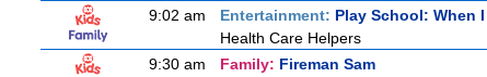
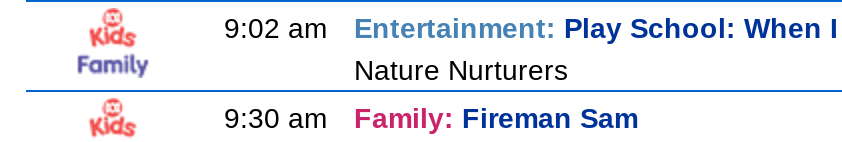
- Health Care Helpers
+ Nature Nurturers
